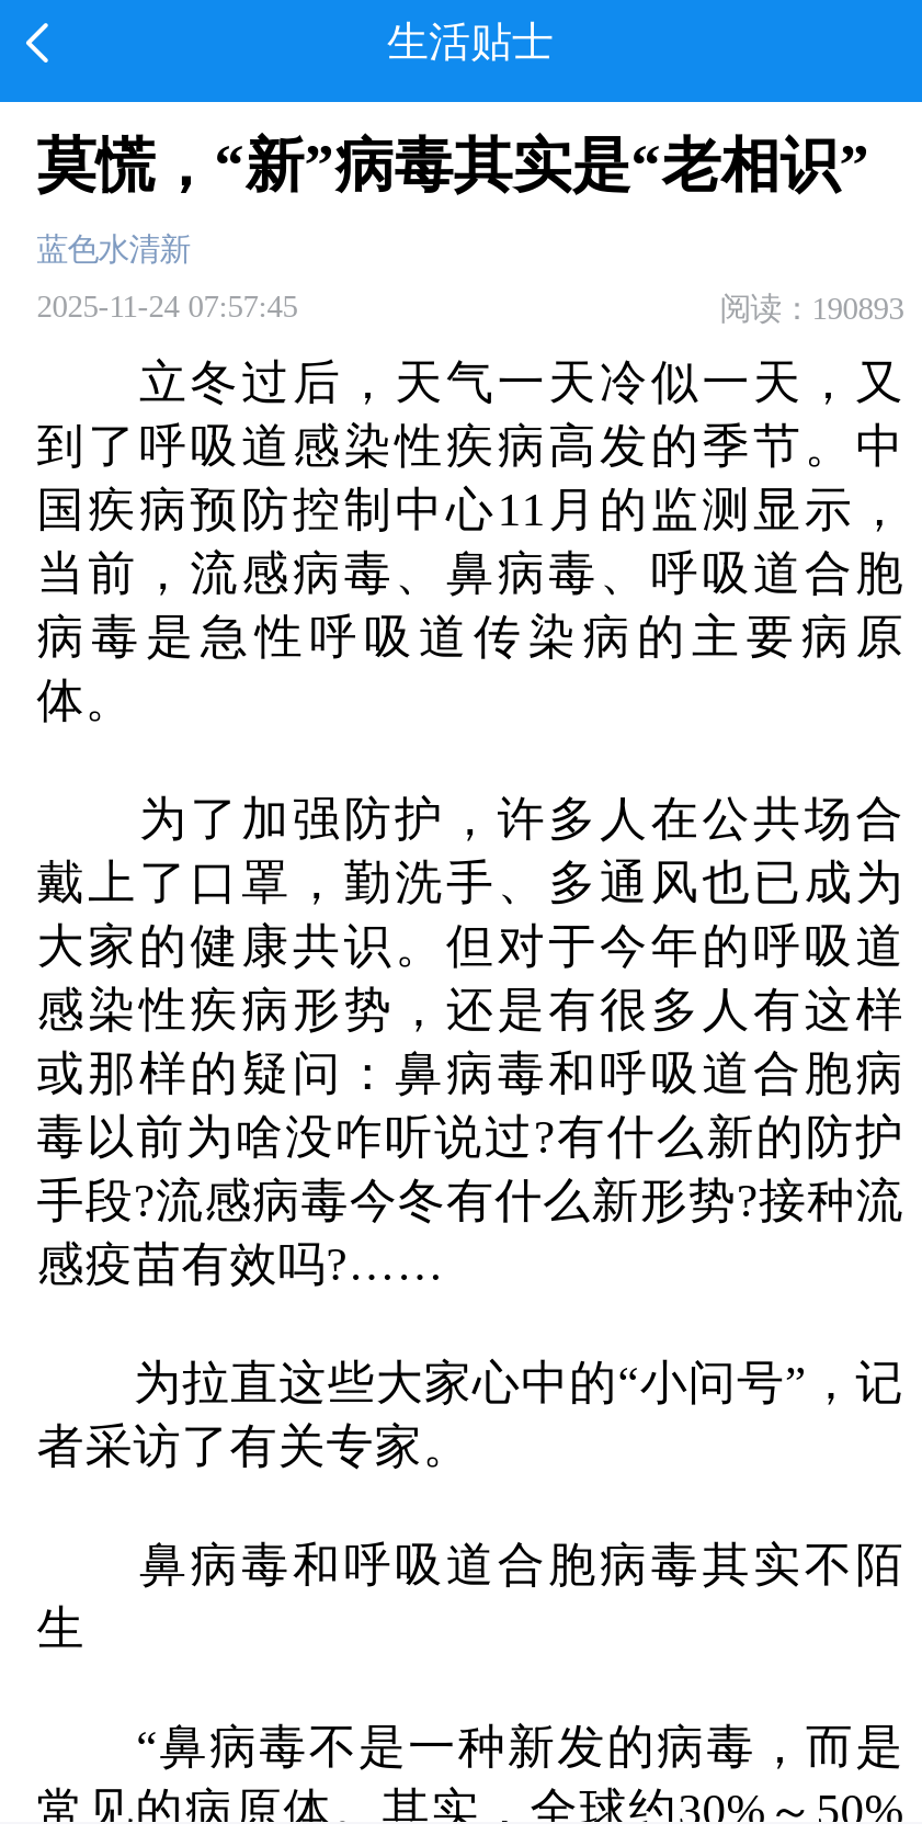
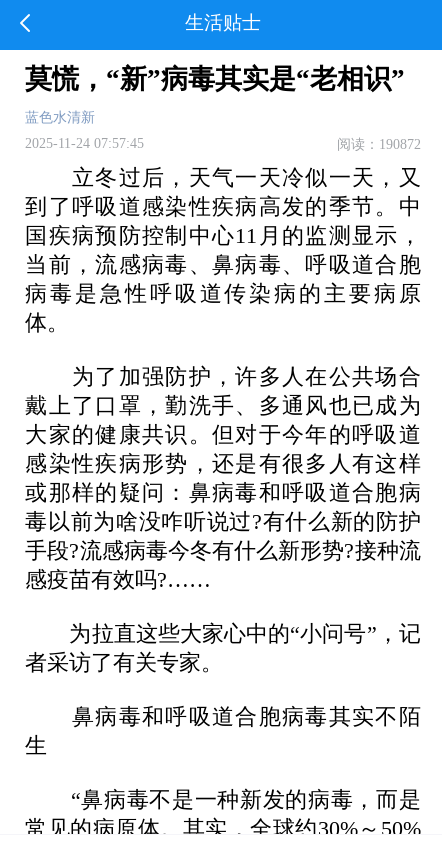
- 阅读：190893
+ 阅读：190872
